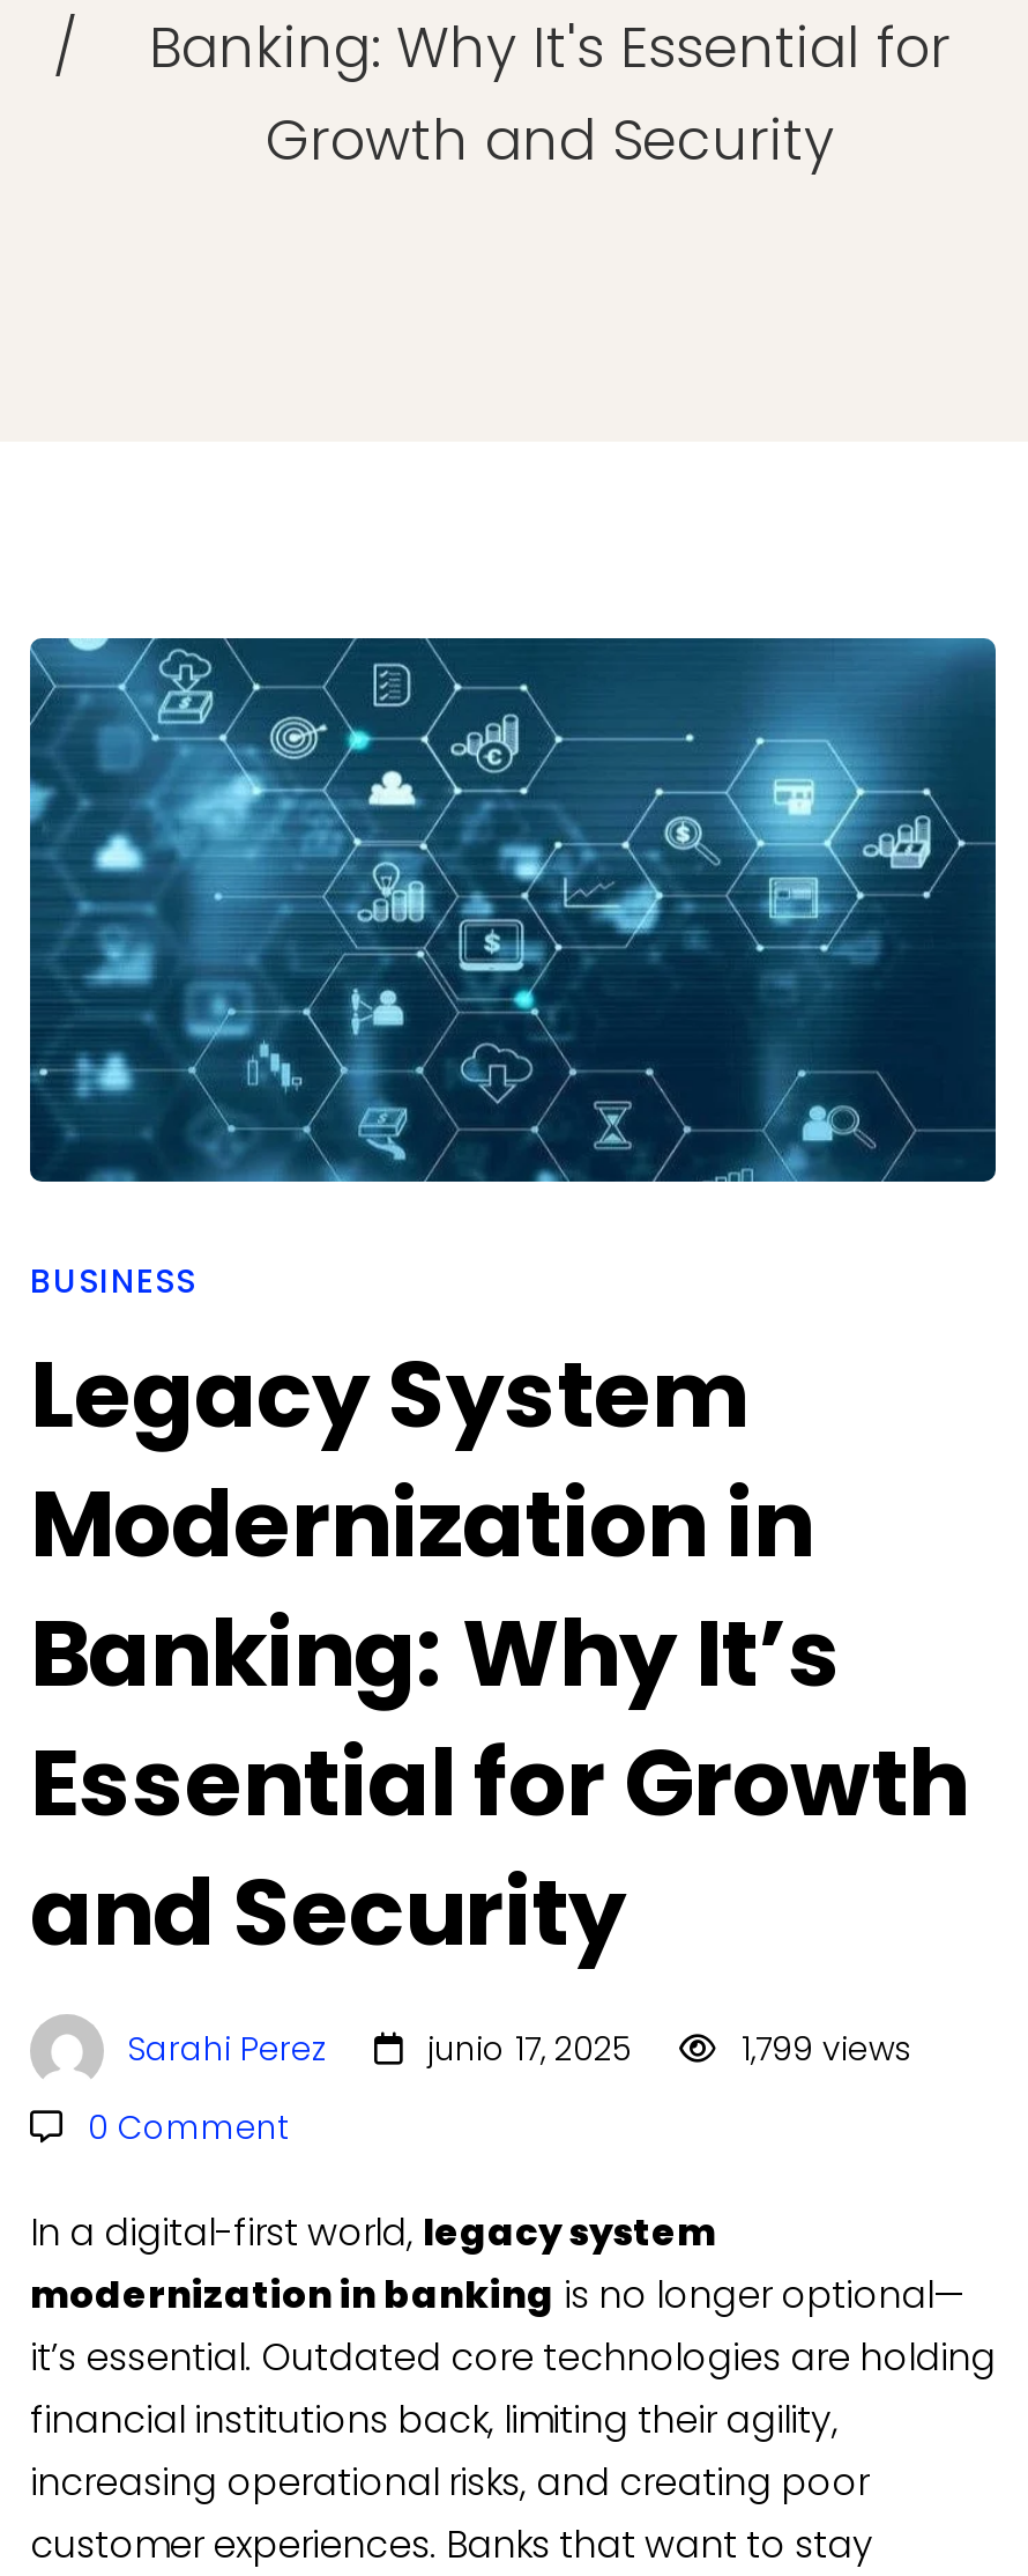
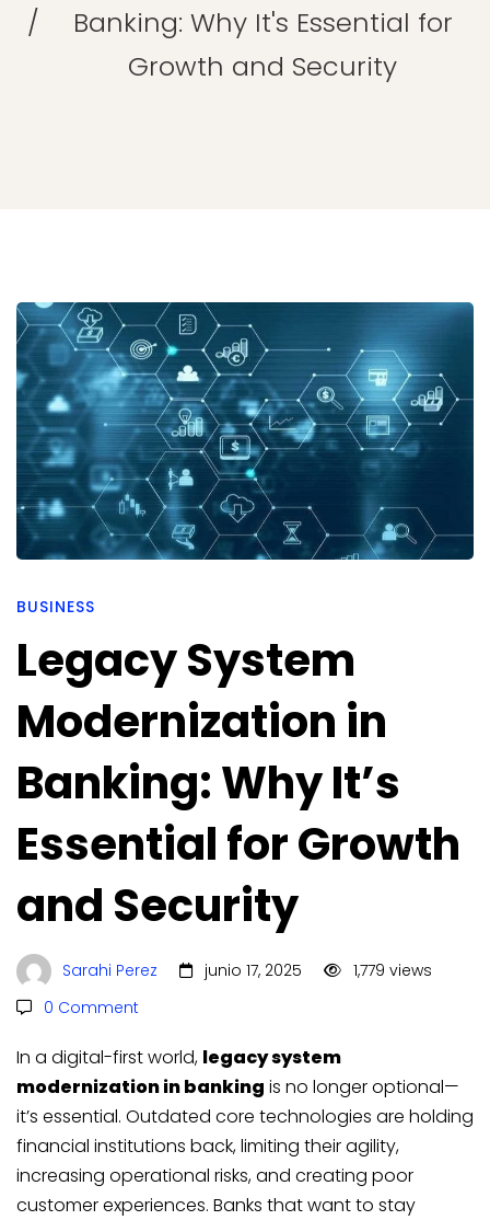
- 1,799 views
+ 1,779 views
